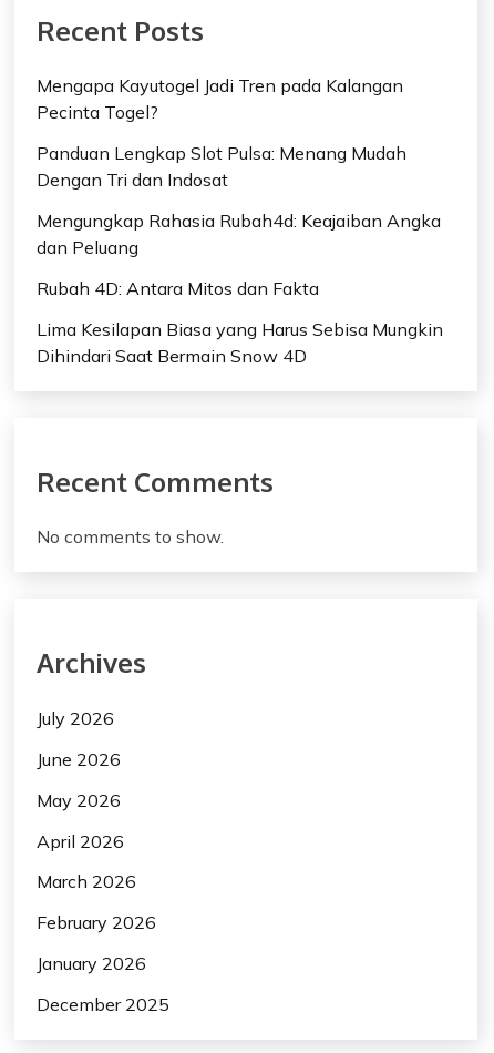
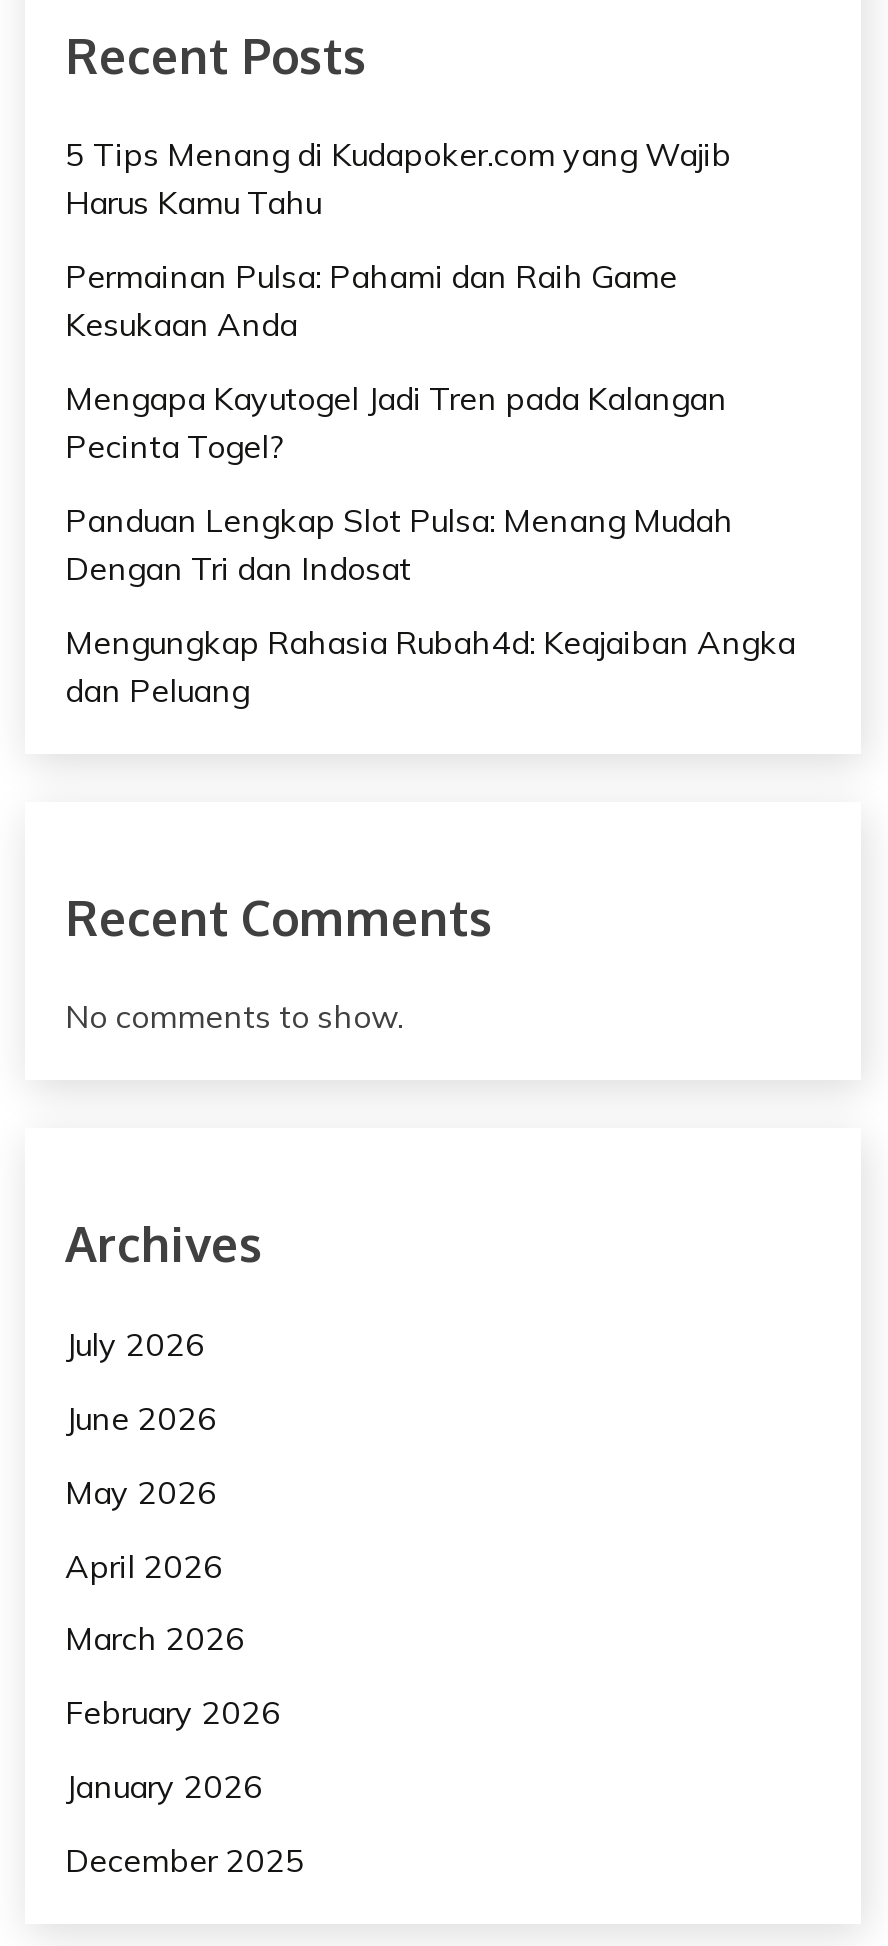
+ 5 Tips Menang di Kudapoker.com yang Wajib
+ Harus Kamu Tahu
+ Permainan Pulsa: Pahami dan Raih Game
+ Kesukaan Anda

moved down: Mengapa Kayutogel Jadi Tren pada Kalangan | Pecinta Togel? | Panduan Lengkap Slot Pulsa: Menang Mudah | Dengan Tri dan Indosat | Mengungkap Rahasia Rubah4d: Keajaiban Angka | dan Peluang

- Rubah 4D: Antara Mitos dan Fakta
- Lima Kesilapan Biasa yang Harus Sebisa Mungkin
- Dihindari Saat Bermain Snow 4D
